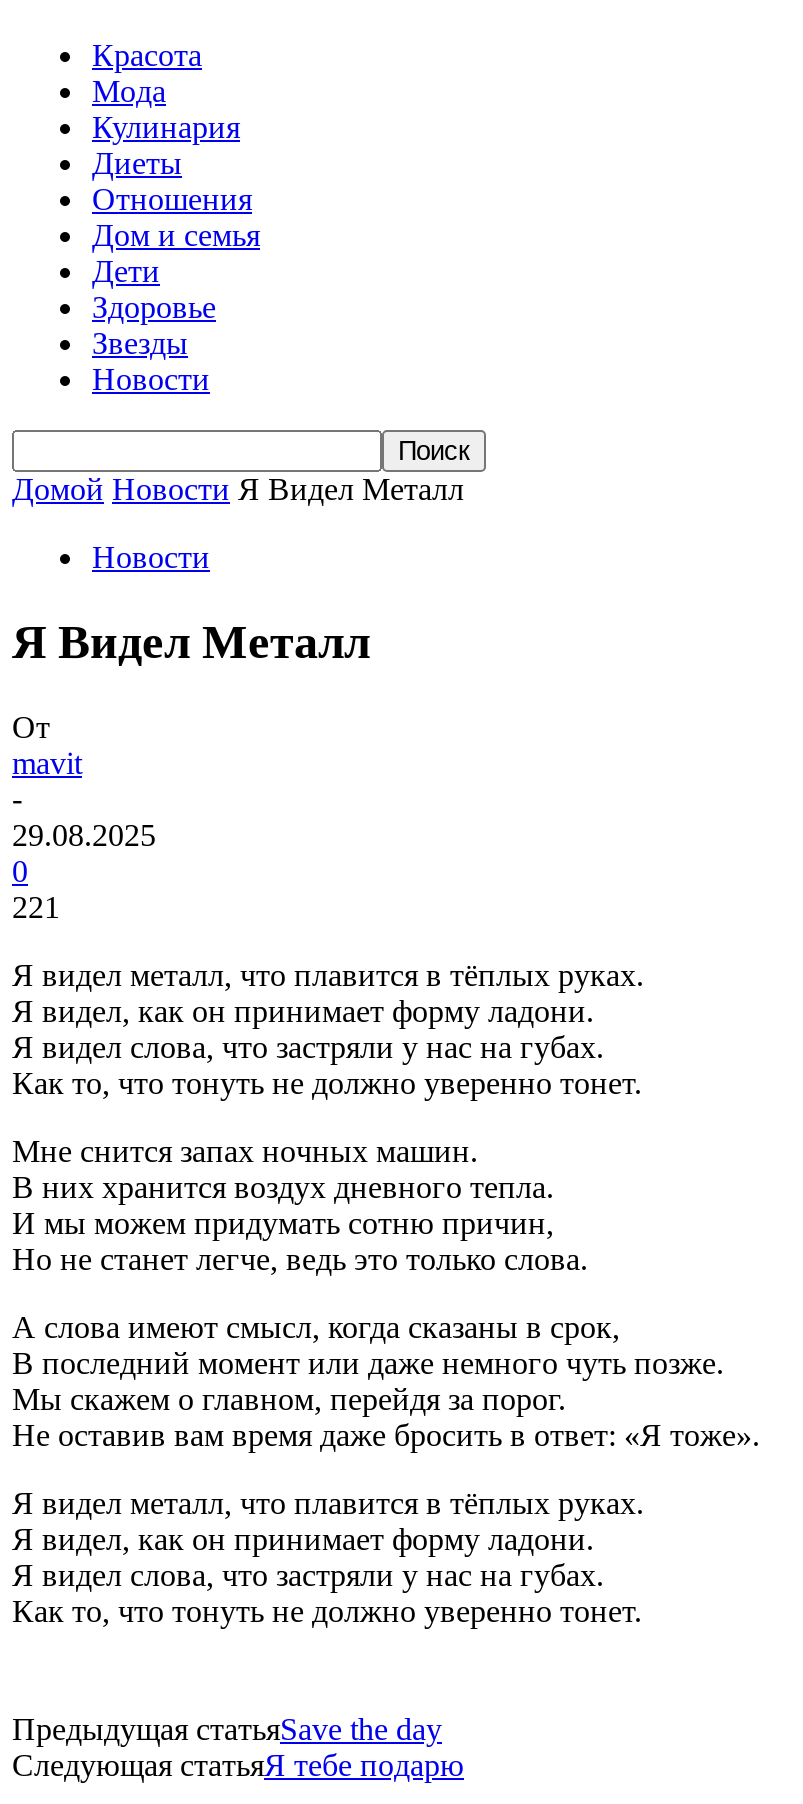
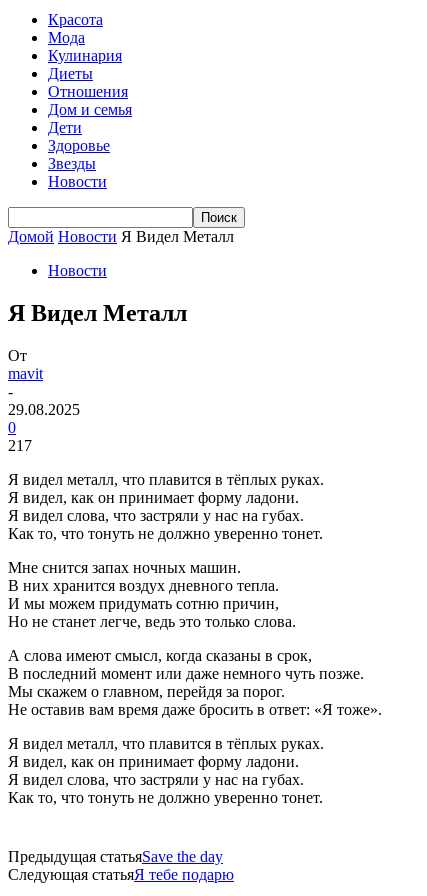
- 221
+ 217
